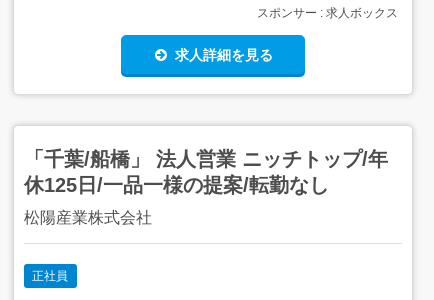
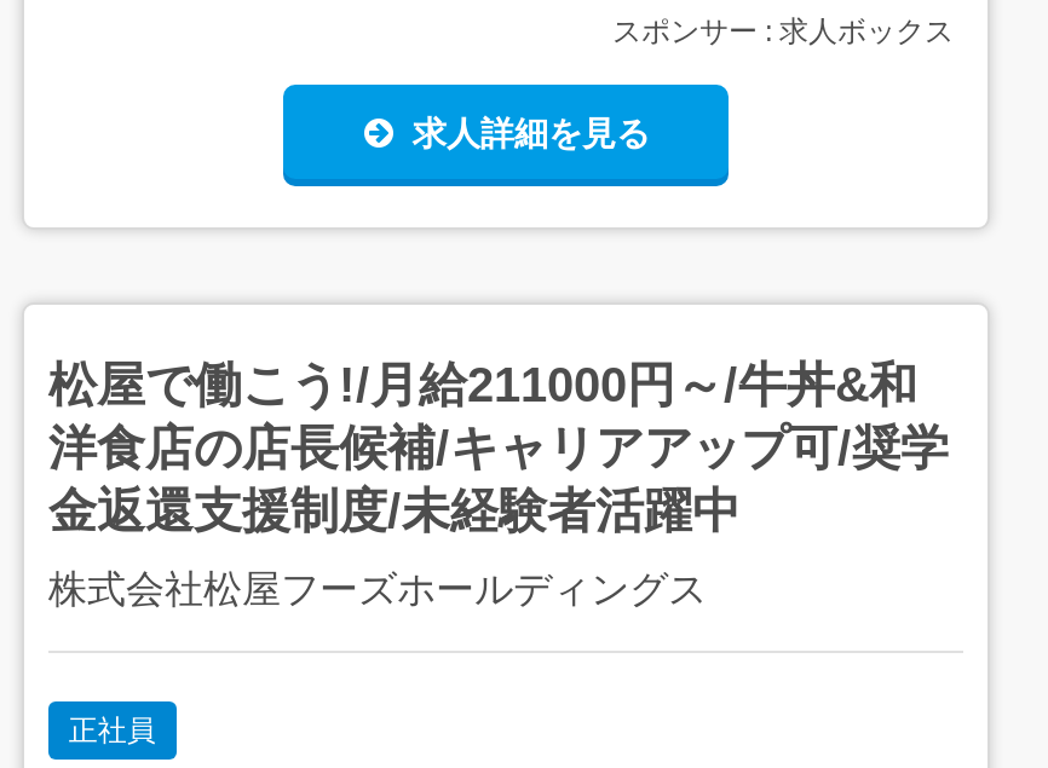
- 「千葉/船橋」 法人営業 ニッチトップ/年
- 休125日/一品一様の提案/転勤なし
+ 松屋で働こう!/月給211000円～/牛丼&和
+ 洋食店の店長候補/キャリアアップ可/奨学
+ 金返還支援制度/未経験者活躍中

- 松陽産業株式会社
+ 株式会社松屋フーズホールディングス
